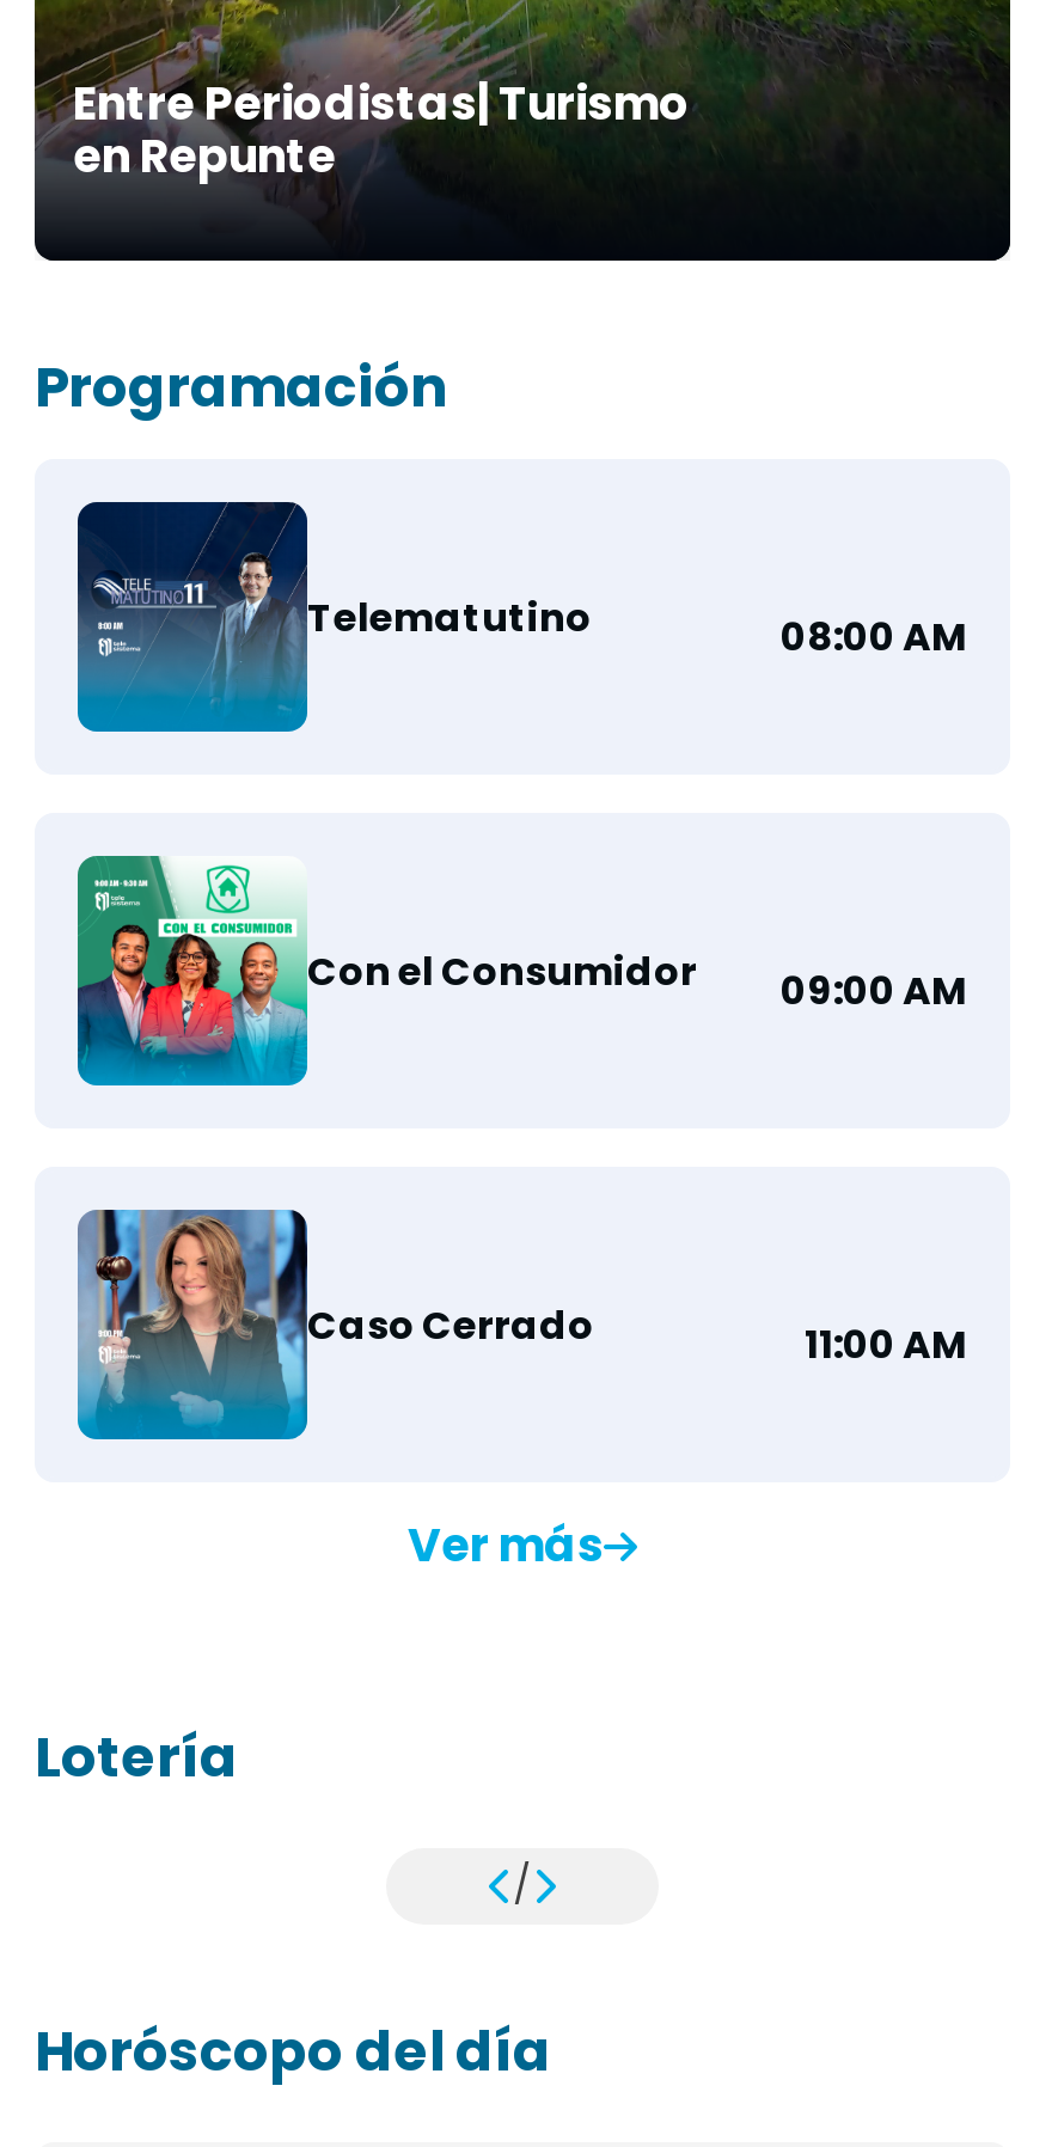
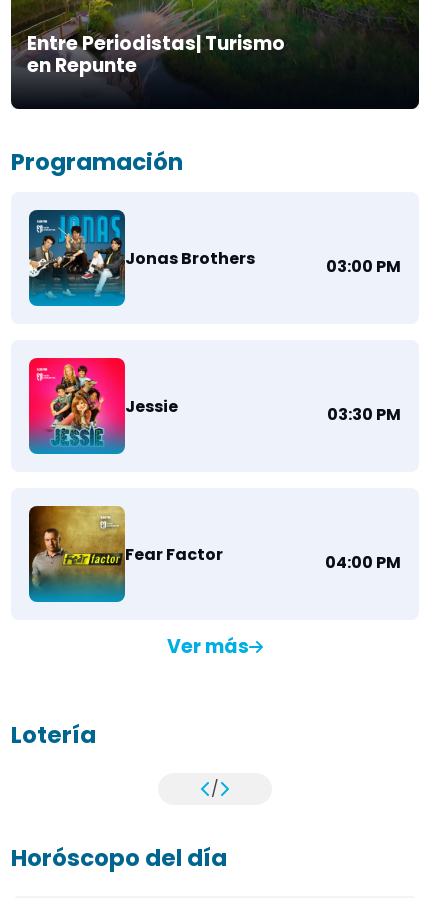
- [image]
- Telematutino
- 08:00 AM
+ [image]
+ Jonas Brothers
+ 03:00 PM

- [image]
- Con el Consumidor
- 09:00 AM
+ [image]
+ Jessie
+ 03:30 PM

- [image]
- Caso Cerrado
- 11:00 AM
+ [image]
+ Fear Factor
+ 04:00 PM
